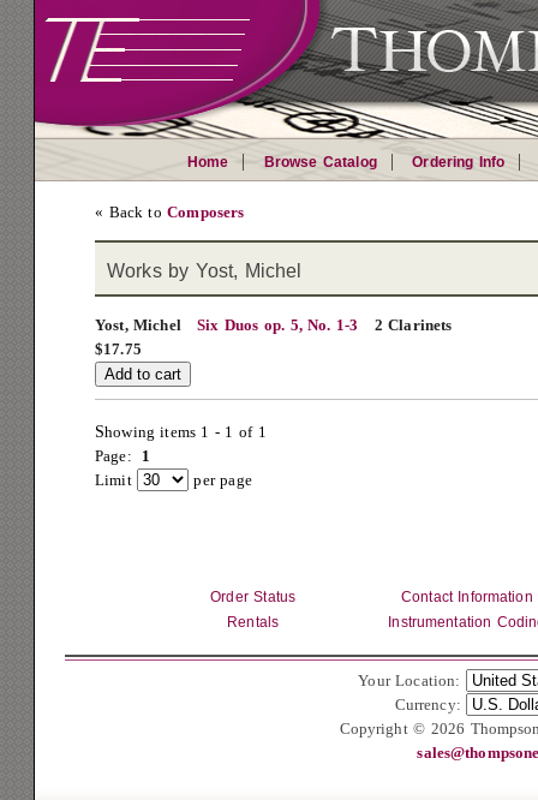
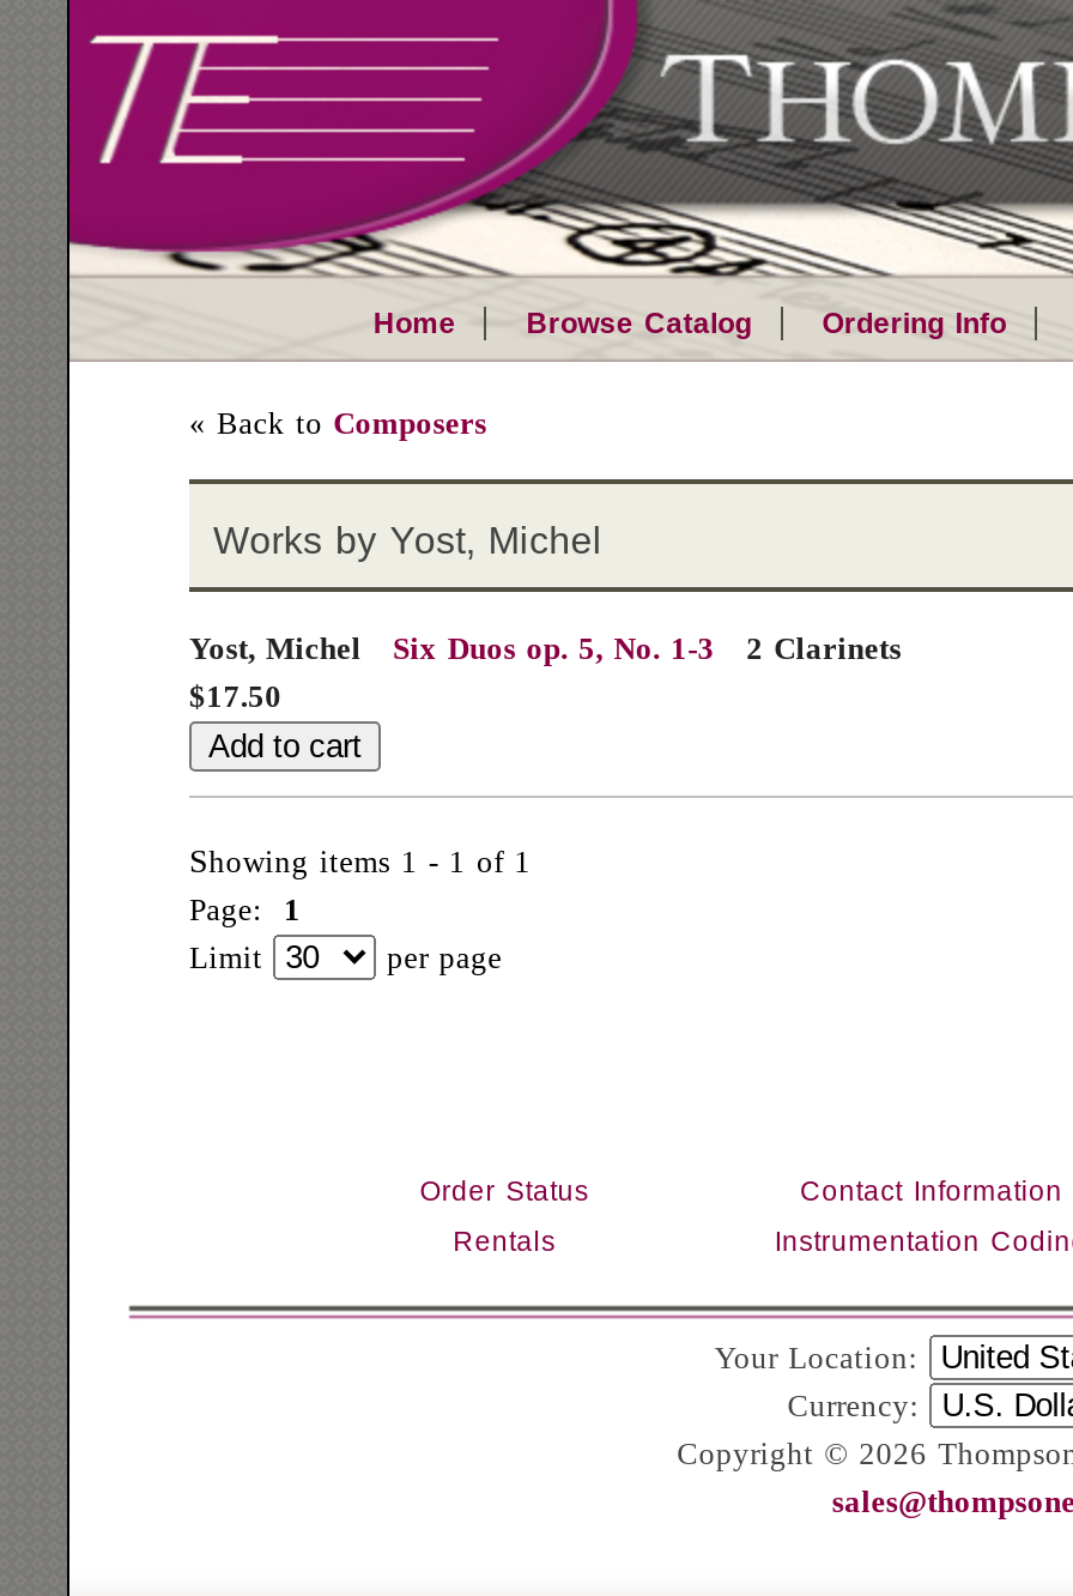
- $17.75
+ $17.50
